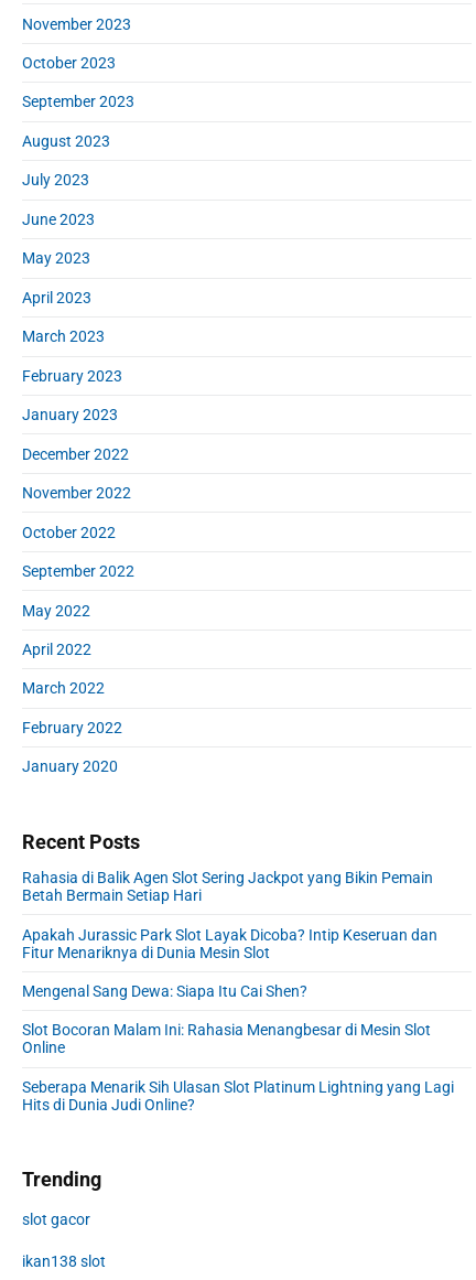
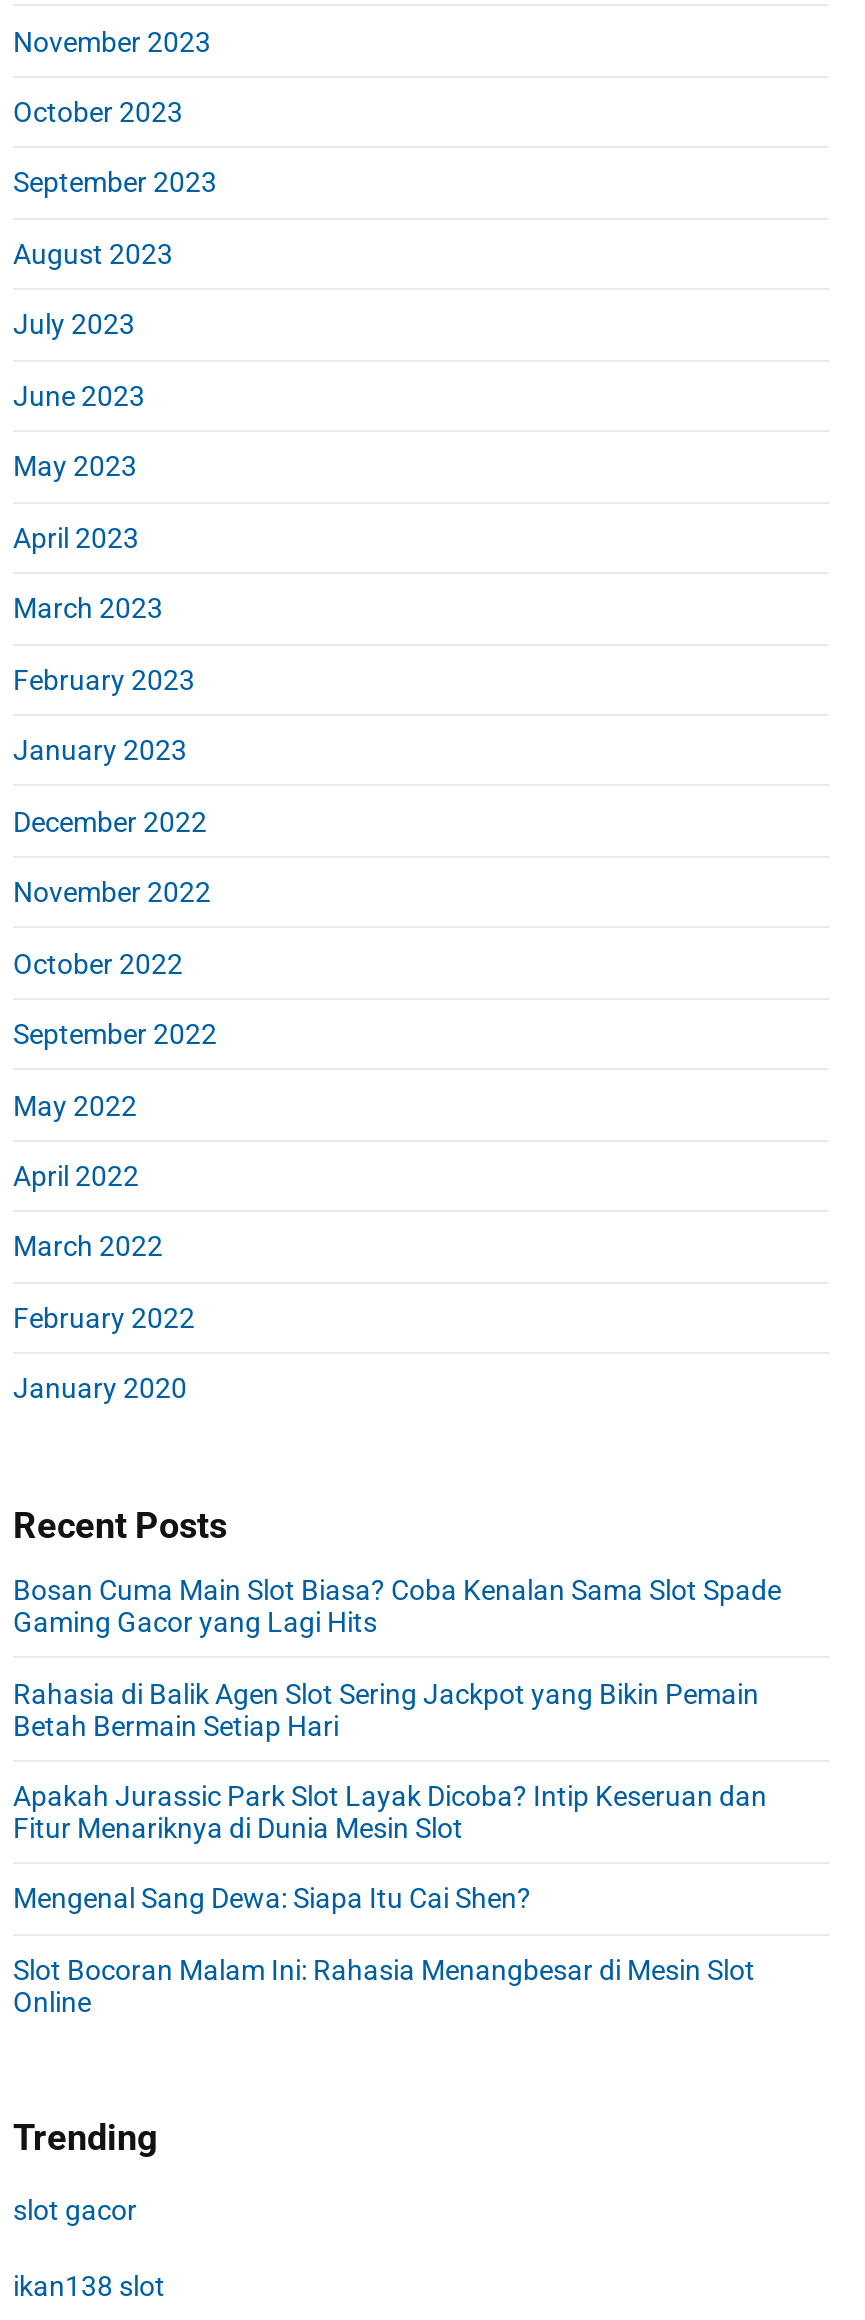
+ Bosan Cuma Main Slot Biasa? Coba Kenalan Sama Slot Spade
+ Gaming Gacor yang Lagi Hits

moved down: Rahasia di Balik Agen Slot Sering Jackpot yang Bikin Pemain | Betah Bermain Setiap Hari | Apakah Jurassic Park Slot Layak Dicoba? Intip Keseruan dan | Fitur Menariknya di Dunia Mesin Slot | Mengenal Sang Dewa: Siapa Itu Cai Shen? | Slot Bocoran Malam Ini: Rahasia Menangbesar di Mesin Slot | Online

- Seberapa Menarik Sih Ulasan Slot Platinum Lightning yang Lagi
- Hits di Dunia Judi Online?
